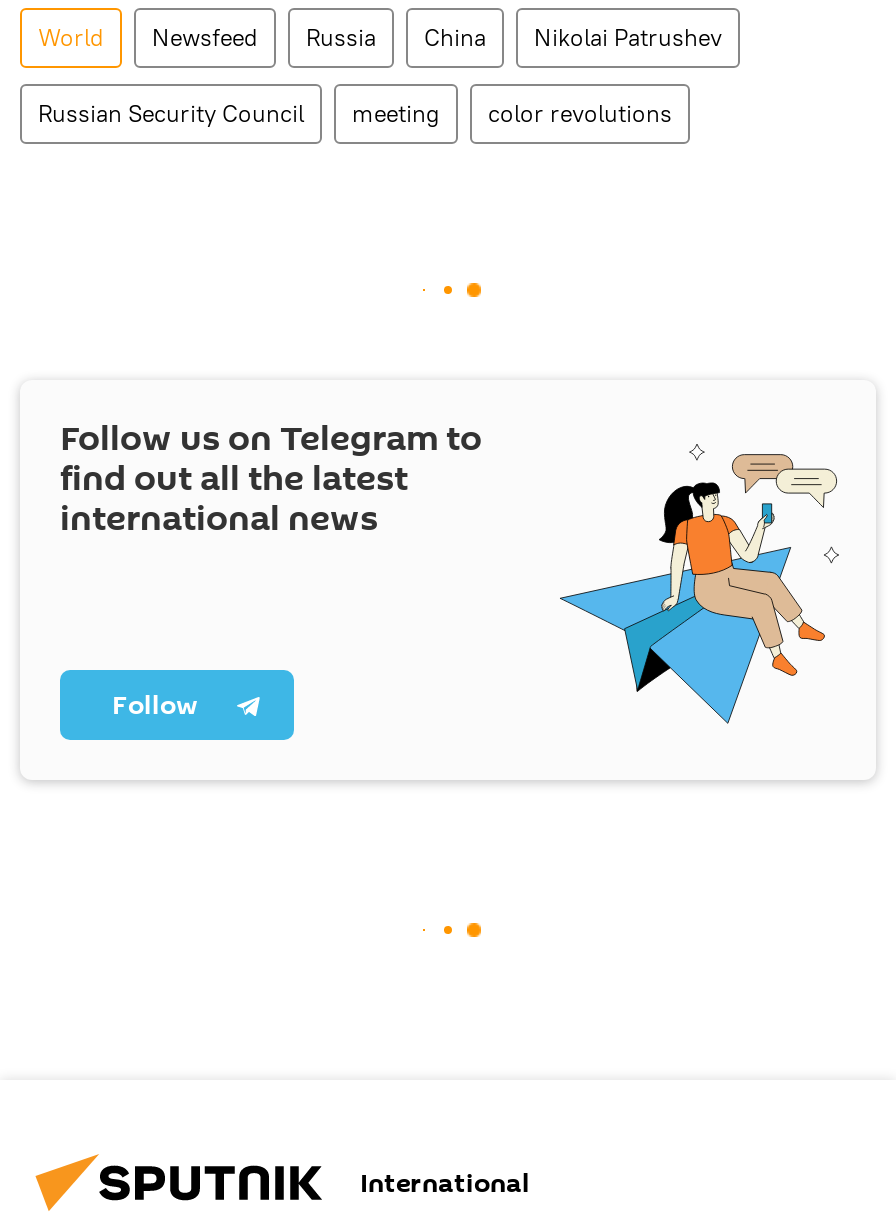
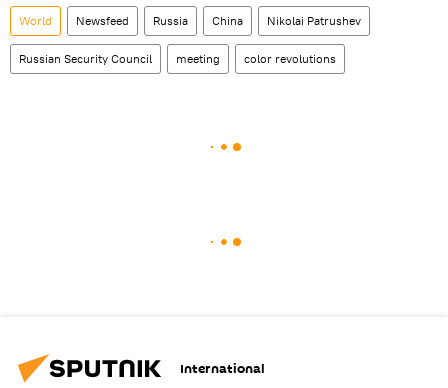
- [image]
- Follow us on Telegram to
- find out all the latest
- international news

- Follow
